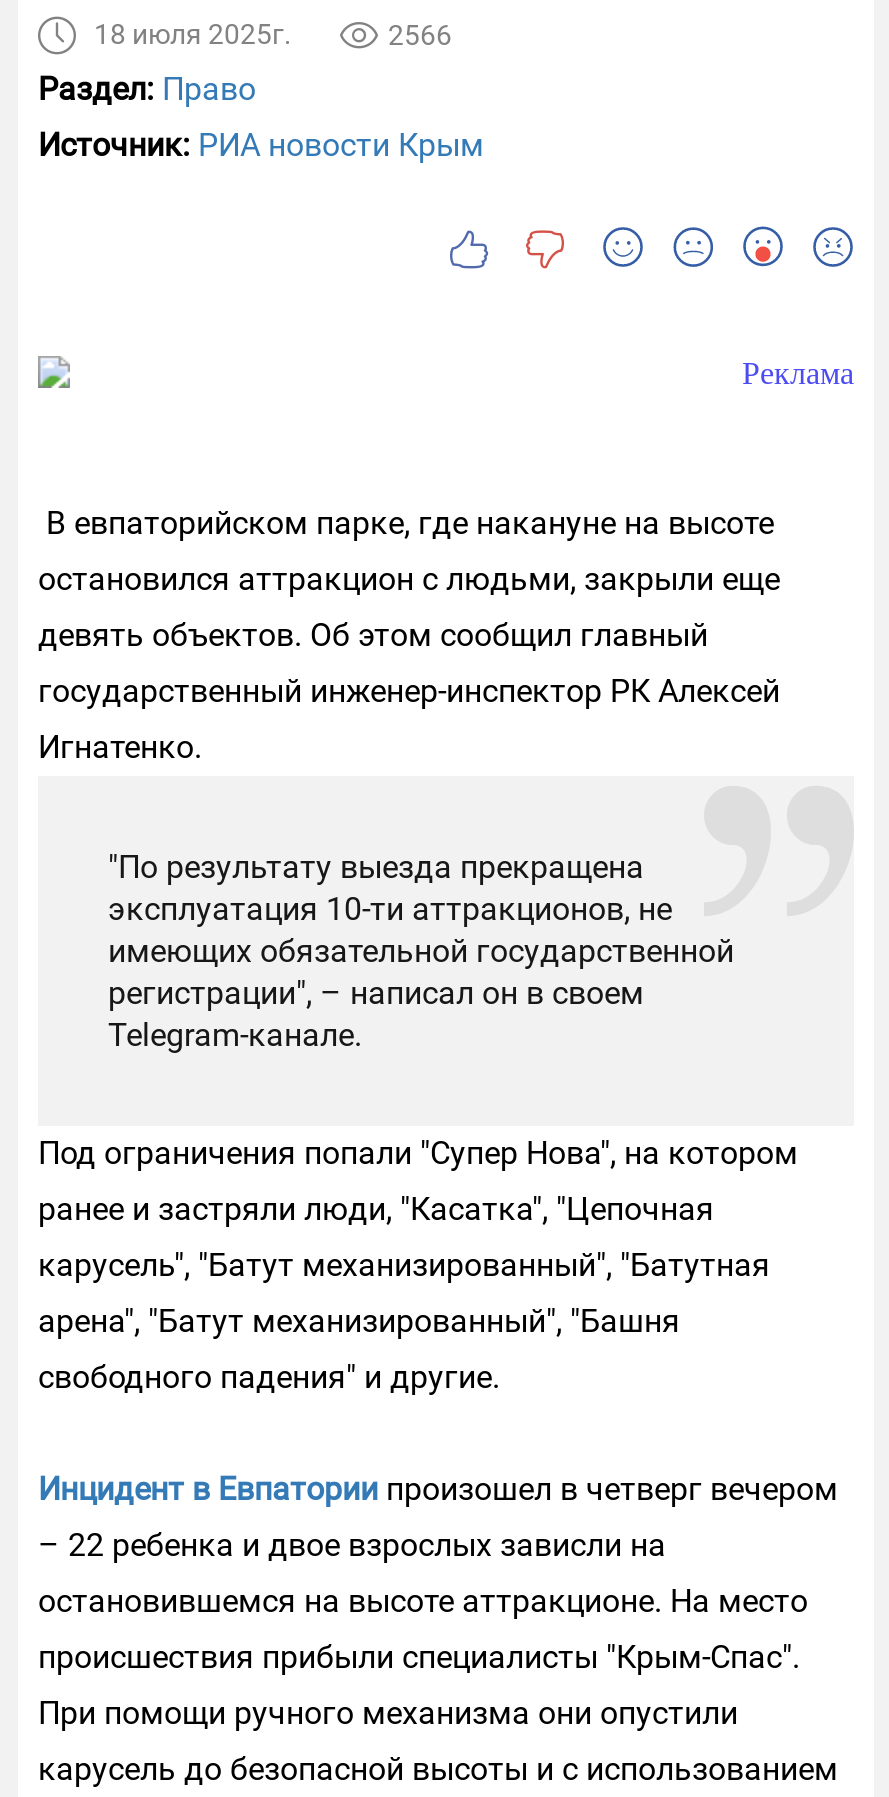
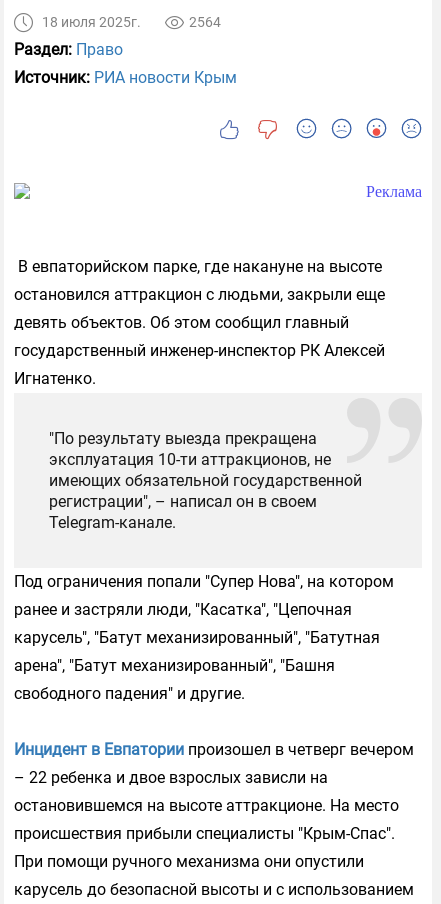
- 2566
+ 2564
